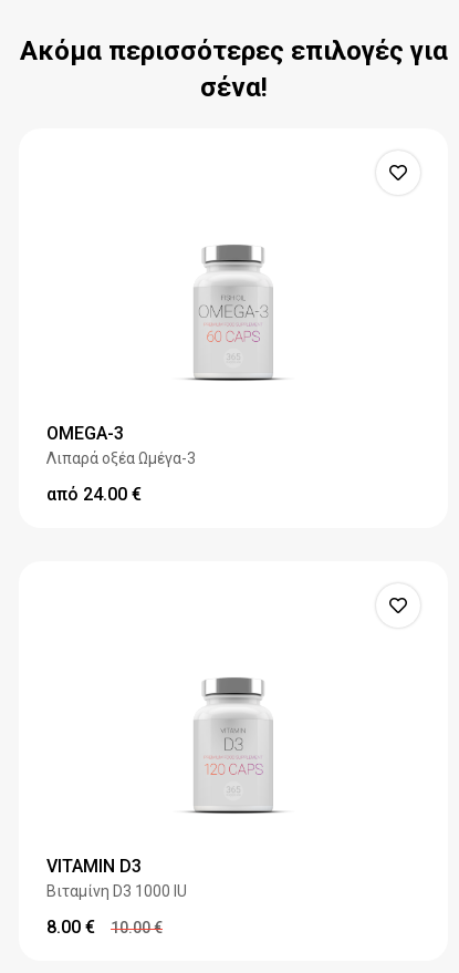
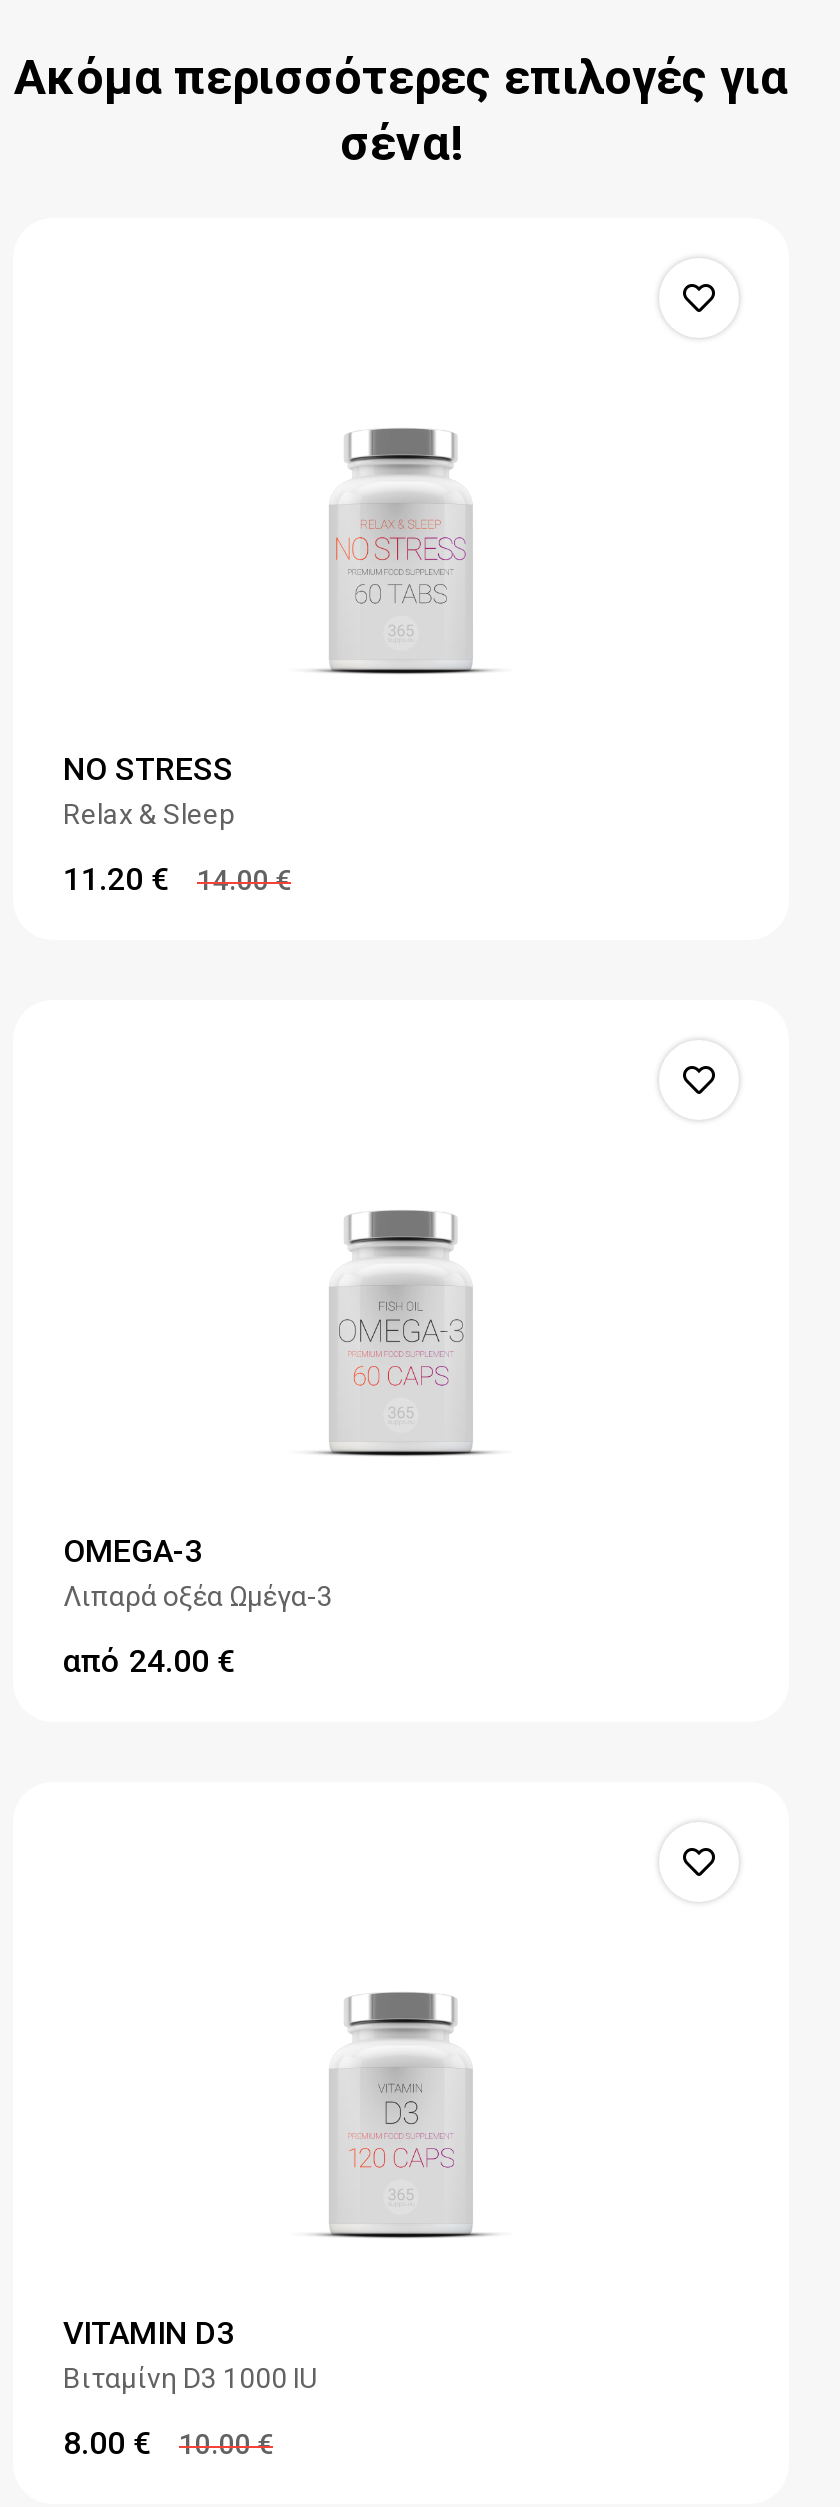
+ NO STRESS
+ Relax & Sleep
+ 11.20 €
+ 14.00€
